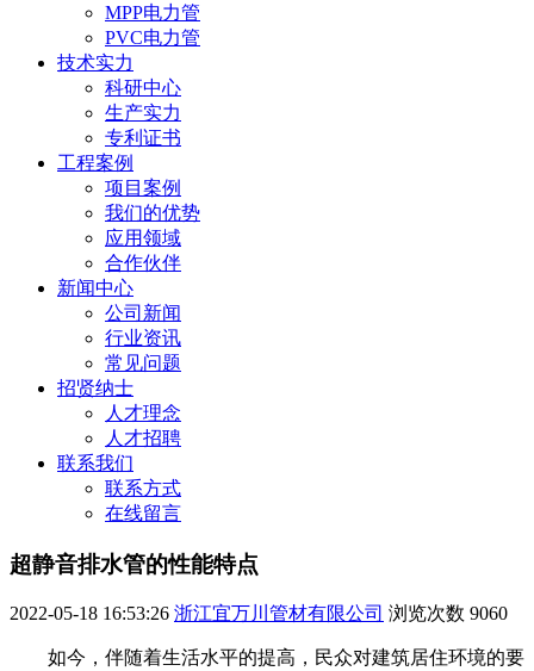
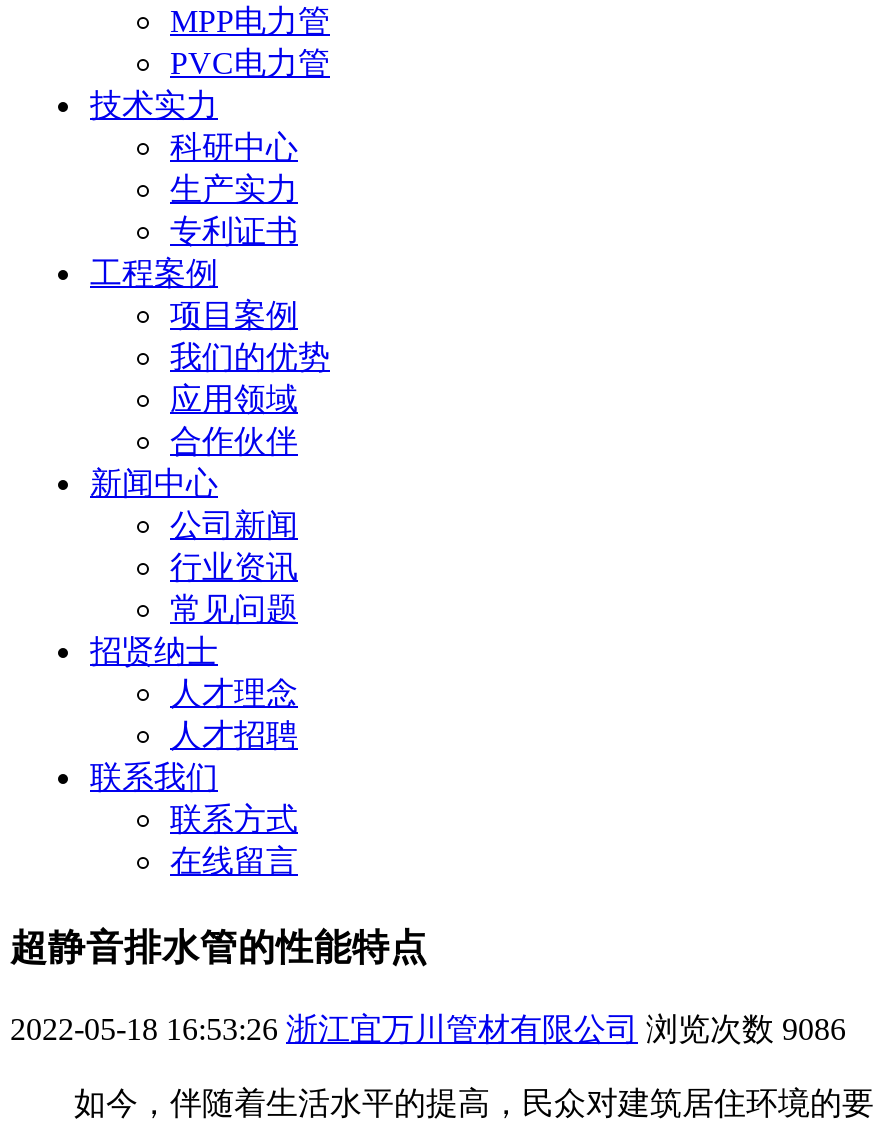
- 2022-05-18 16:53:26 浙江宜万川管材有限公司 浏览次数9060
+ 2022-05-18 16:53:26 浙江宜万川管材有限公司 浏览次数9086
